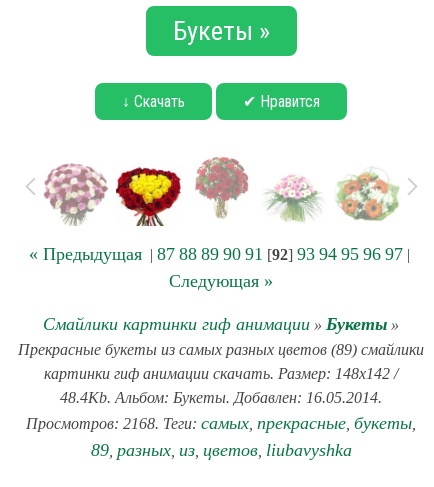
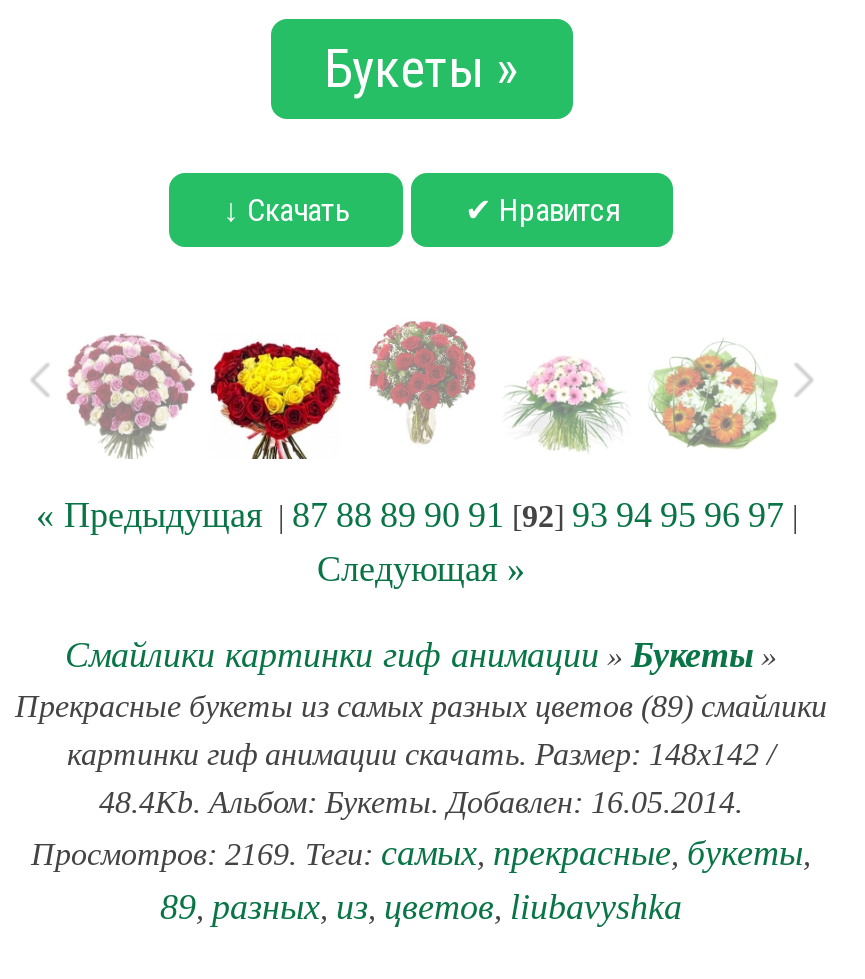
- Просмотров: 2168. Теги: самых, прекрасные, букеты,
+ Просмотров: 2169. Теги: самых, прекрасные, букеты,
